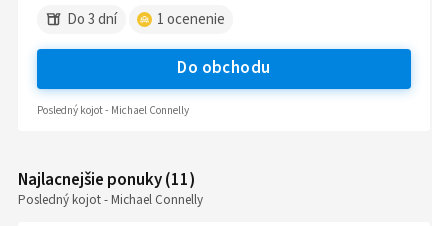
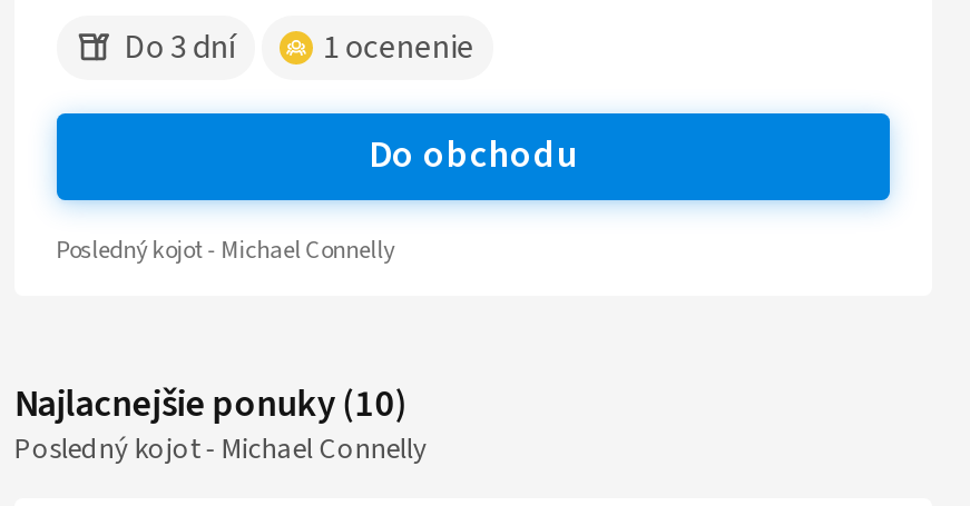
- Najlacnejšie ponuky (11)
+ Najlacnejšie ponuky (10)
